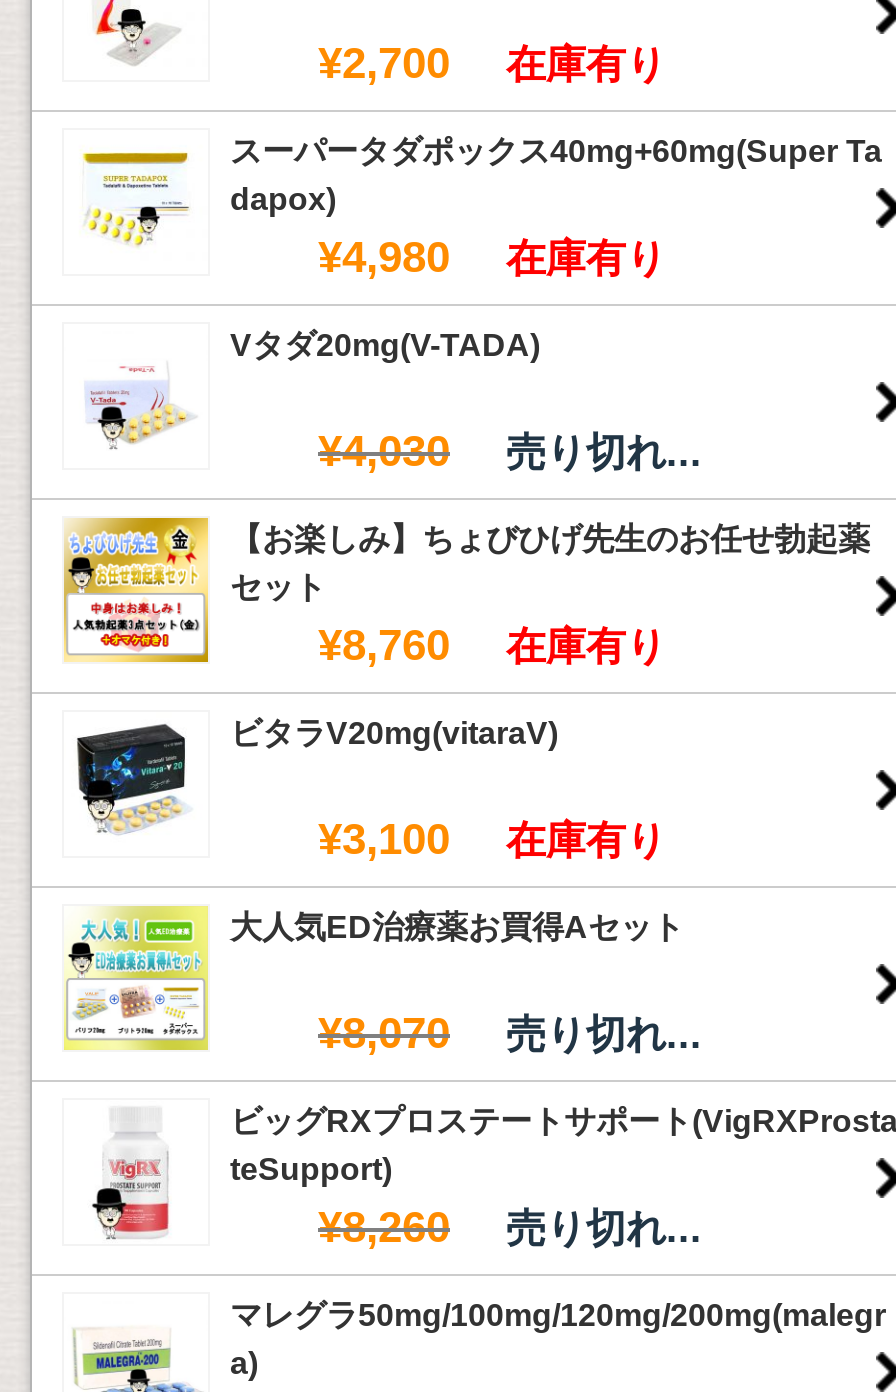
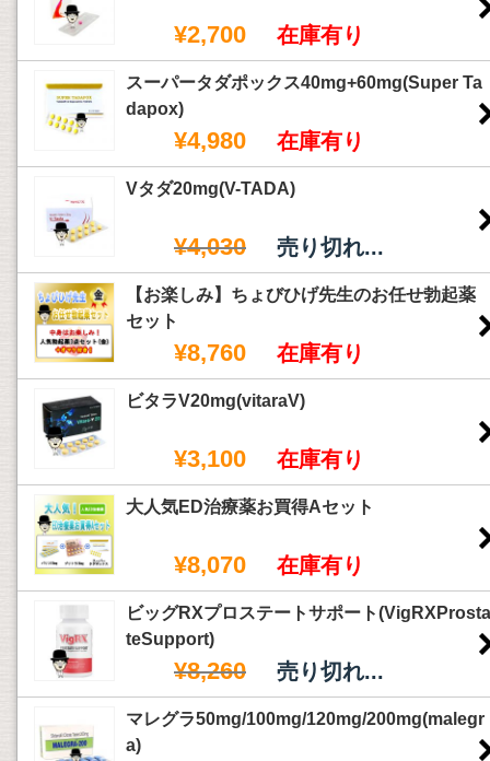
- 売り切れ...
+ 在庫有り
